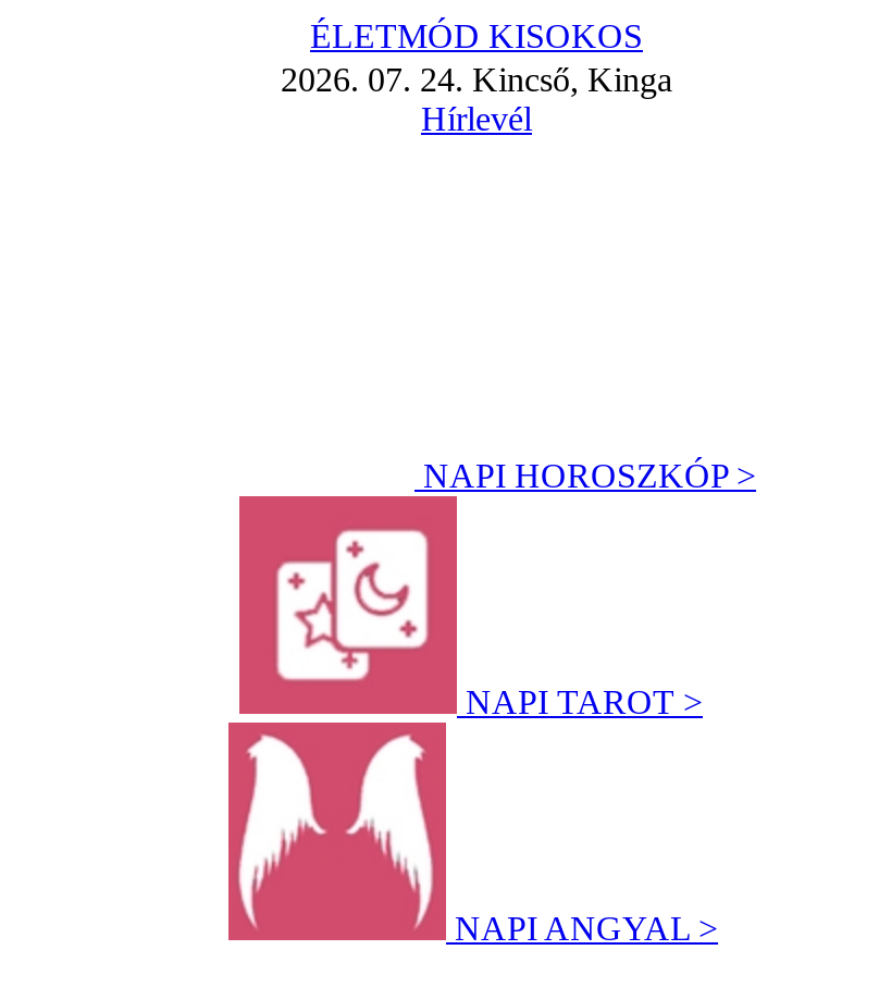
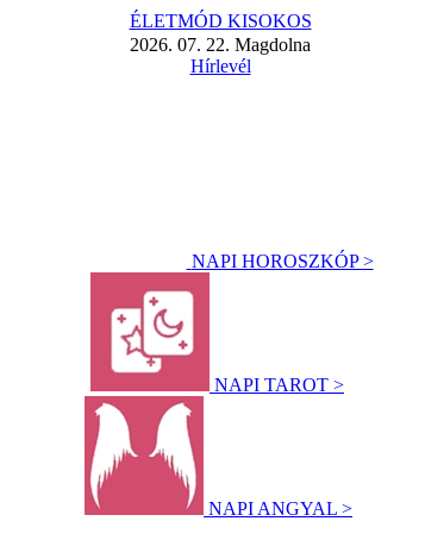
- 2026. 07. 24. Kincső, Kinga
+ 2026. 07. 22. Magdolna
